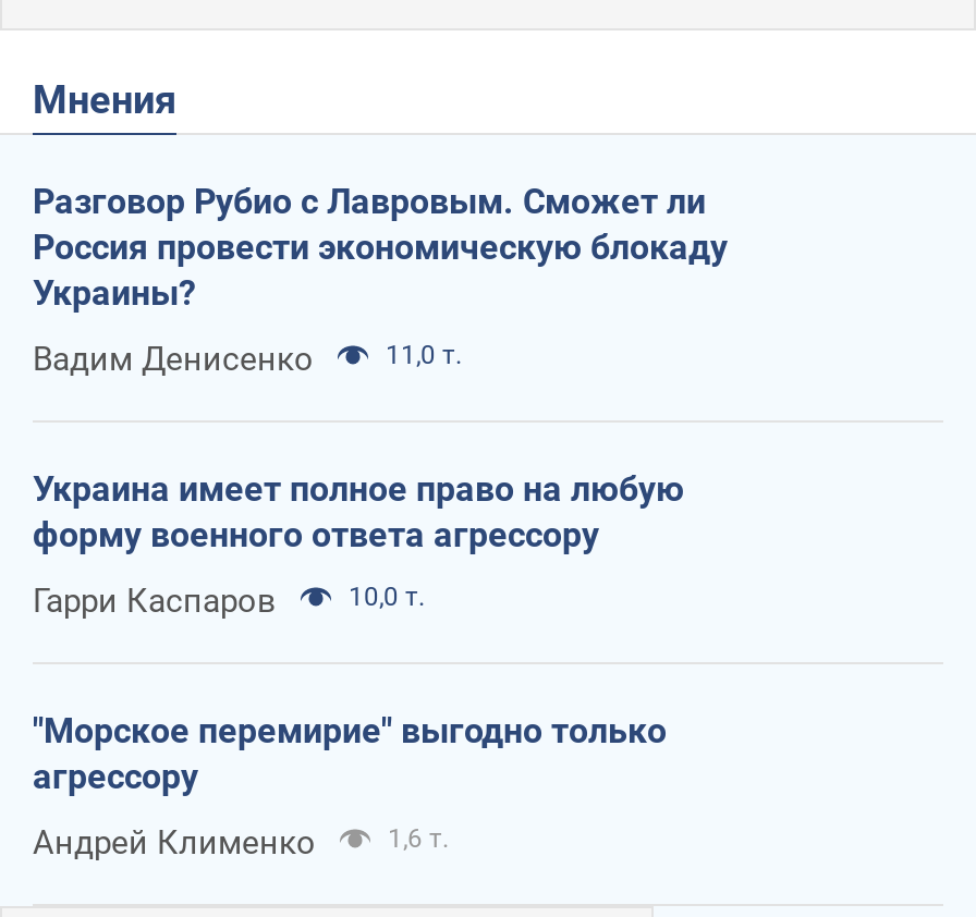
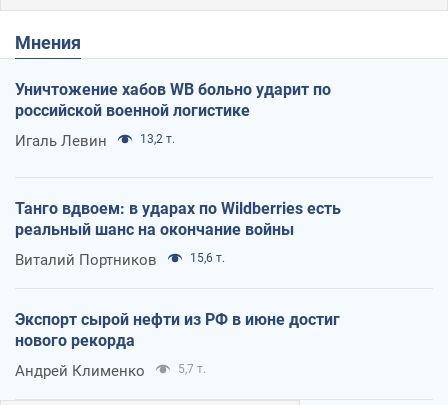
- Разговор Рубио с Лавровым. Сможет ли
- Россия провести экономическую блокаду
- Украины?
+ Уничтожение хабов WB больно ударит по
+ российской военной логистике

- Вадим Денисенко
- 11,0 т.
+ Игаль Левин
+ 13,2 т.

- Украина имеет полное право на любую
- форму военного ответа агрессору
+ Танго вдвоем: в ударах по Wildberries есть
+ реальный шанс на окончание войны

- Гарри Каспаров
- 10,0 т.
+ Виталий Портников
+ 15,6 т.

- "Морское перемирие" выгодно только
- агрессору
+ Экспорт сырой нефти из РФ в июне достиг
+ нового рекорда

- 1,6 т.
+ 5,7 т.
